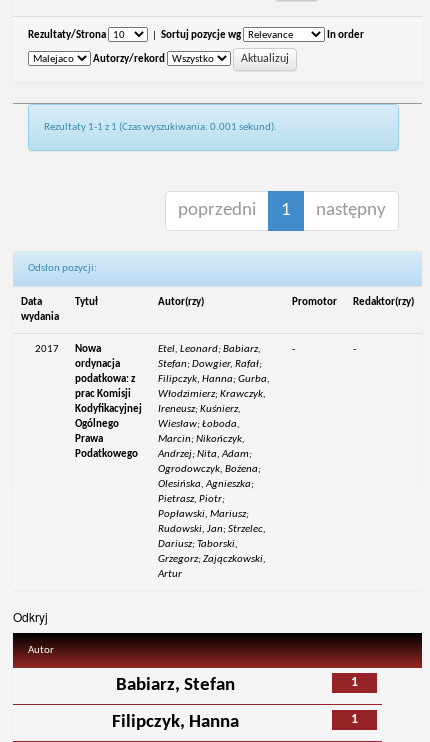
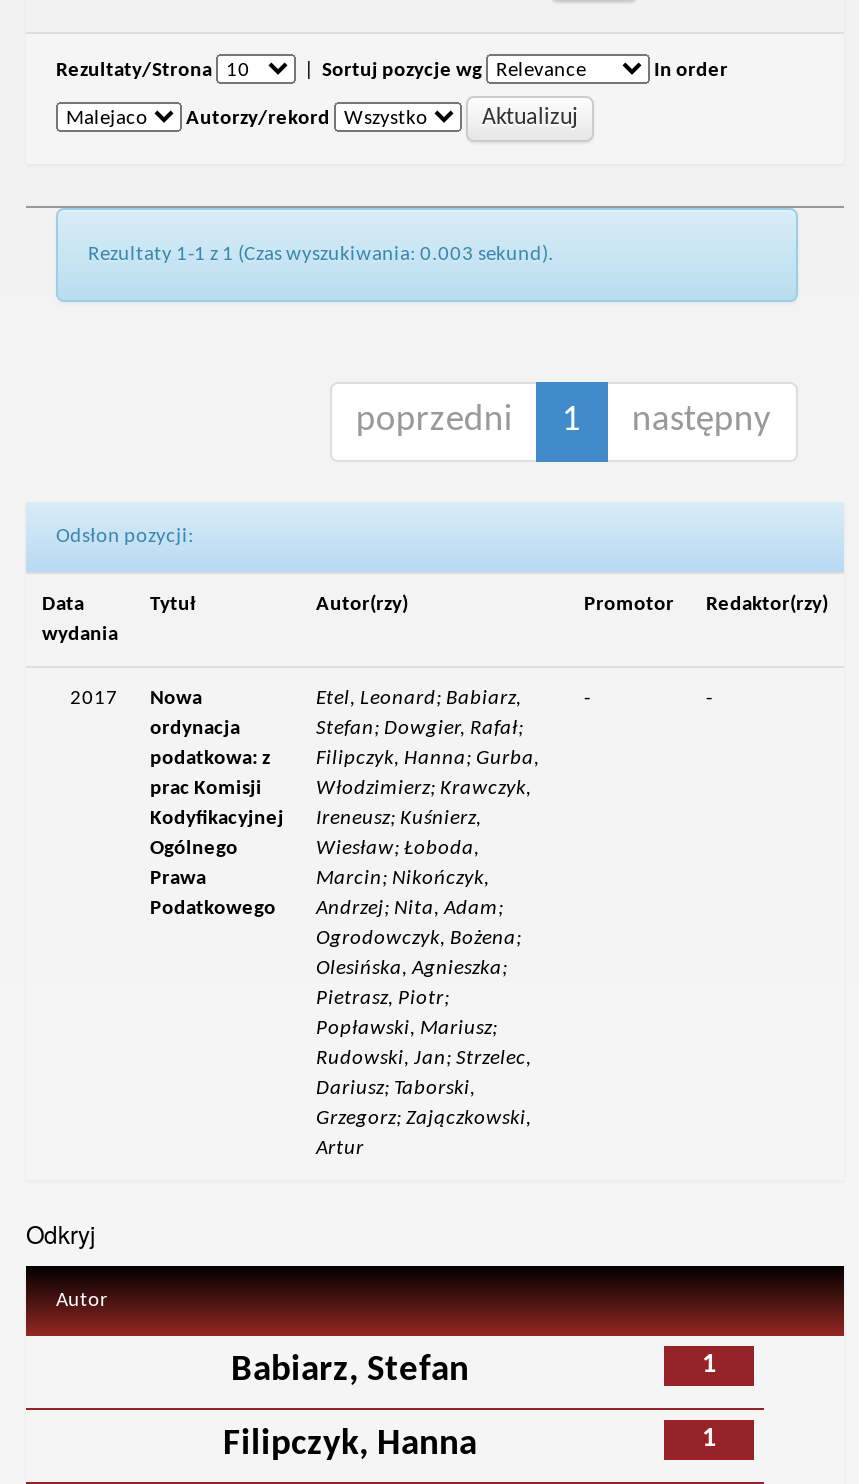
- Rezultaty 1-1 z 1 (Czas wyszukiwania: 0.001 sekund).
+ Rezultaty 1-1 z 1 (Czas wyszukiwania: 0.003 sekund).
